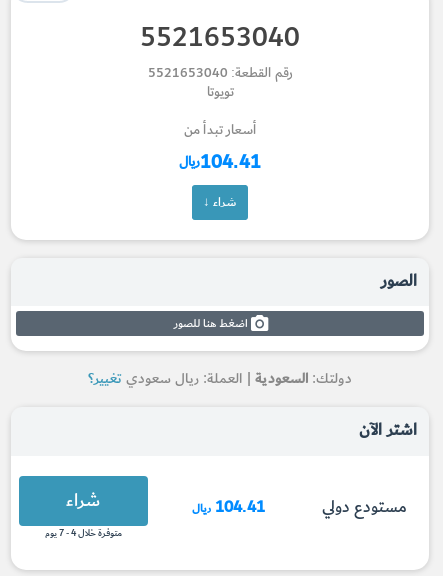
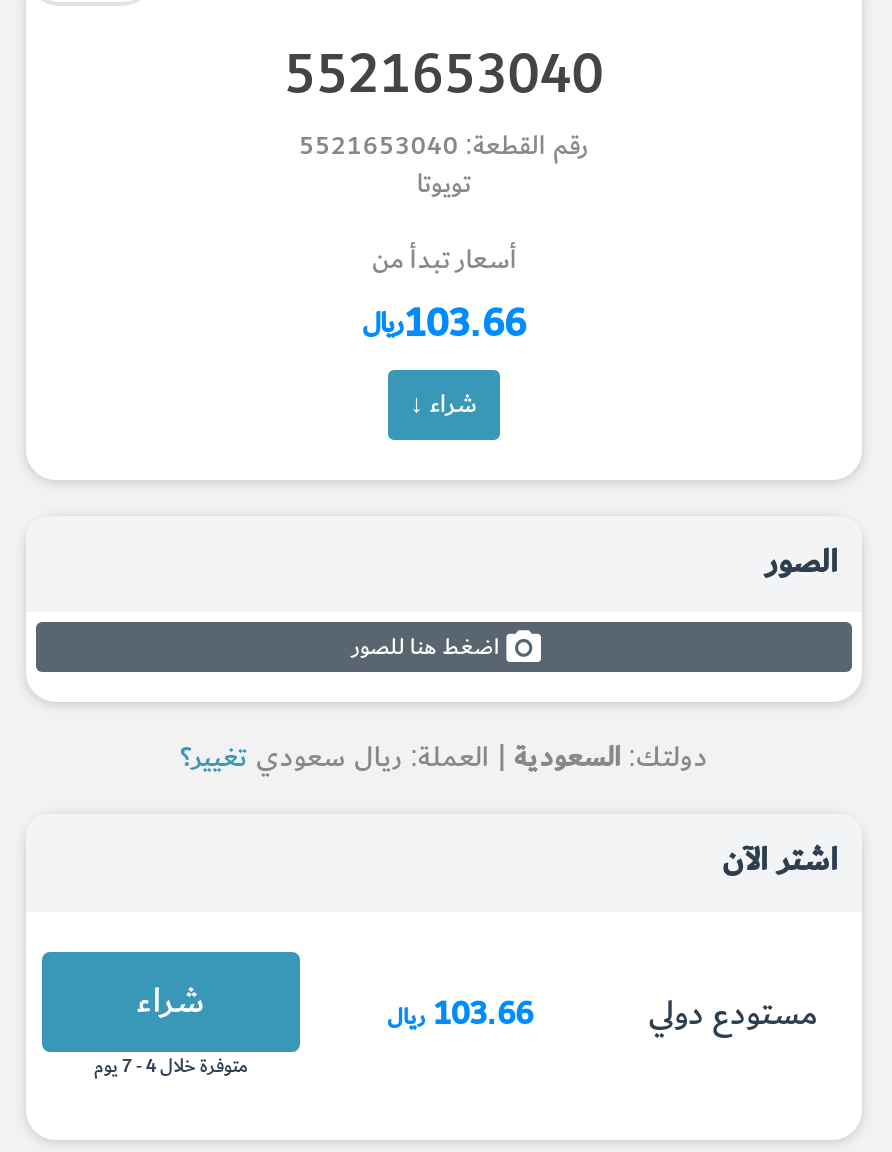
- 104.41ريال
+ 103.66ريال

- مستودع دولي 104.41 ريال
+ مستودع دولي 103.66 ريال
